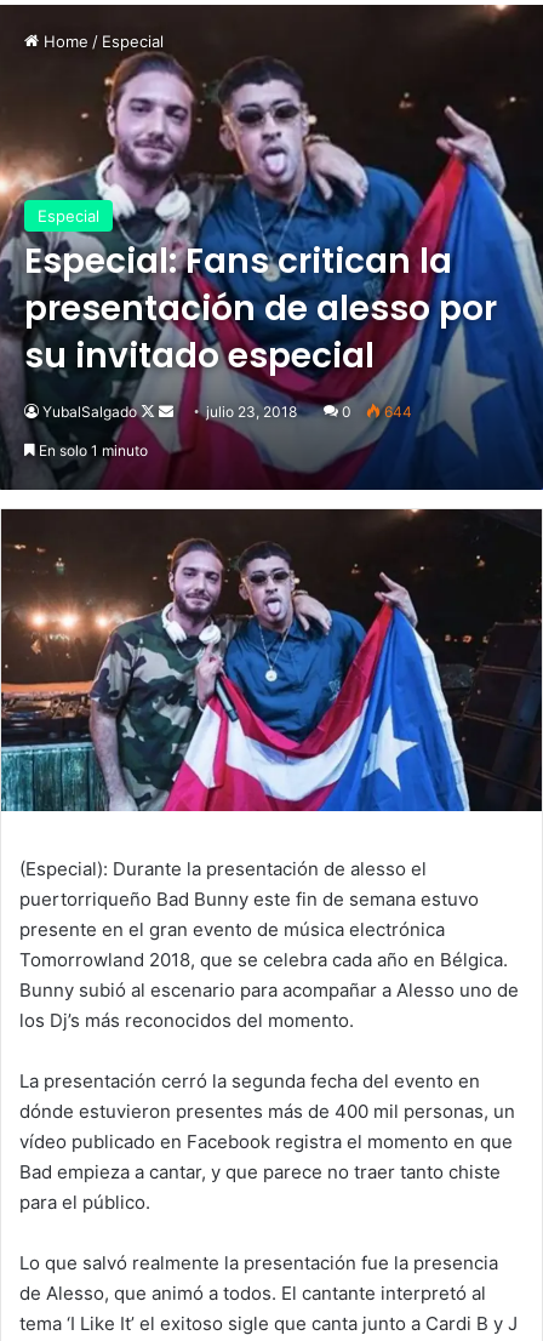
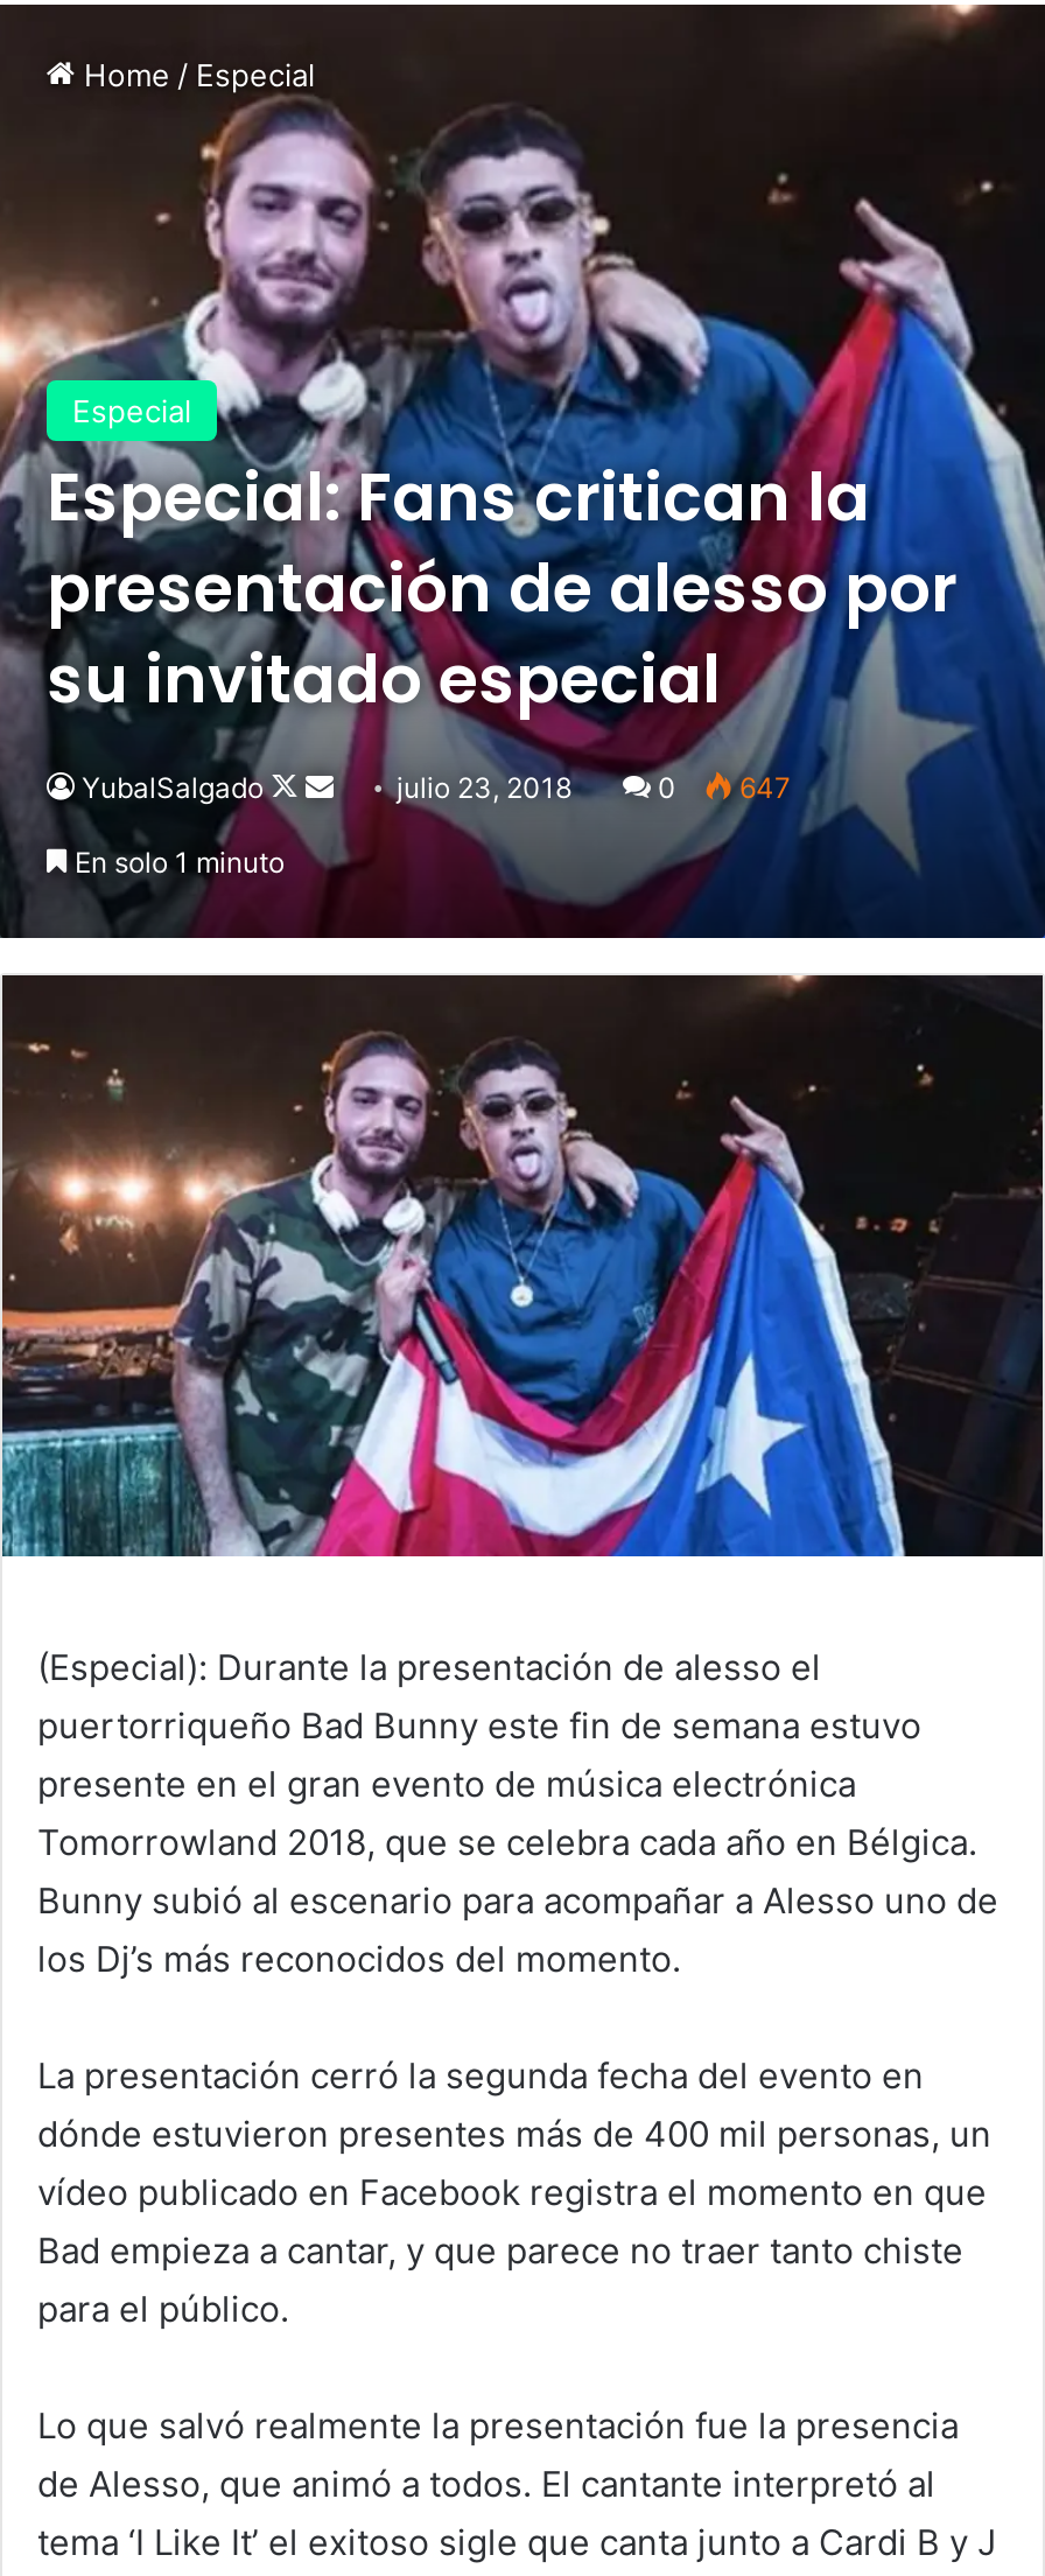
- 0 644
+ 0 647
